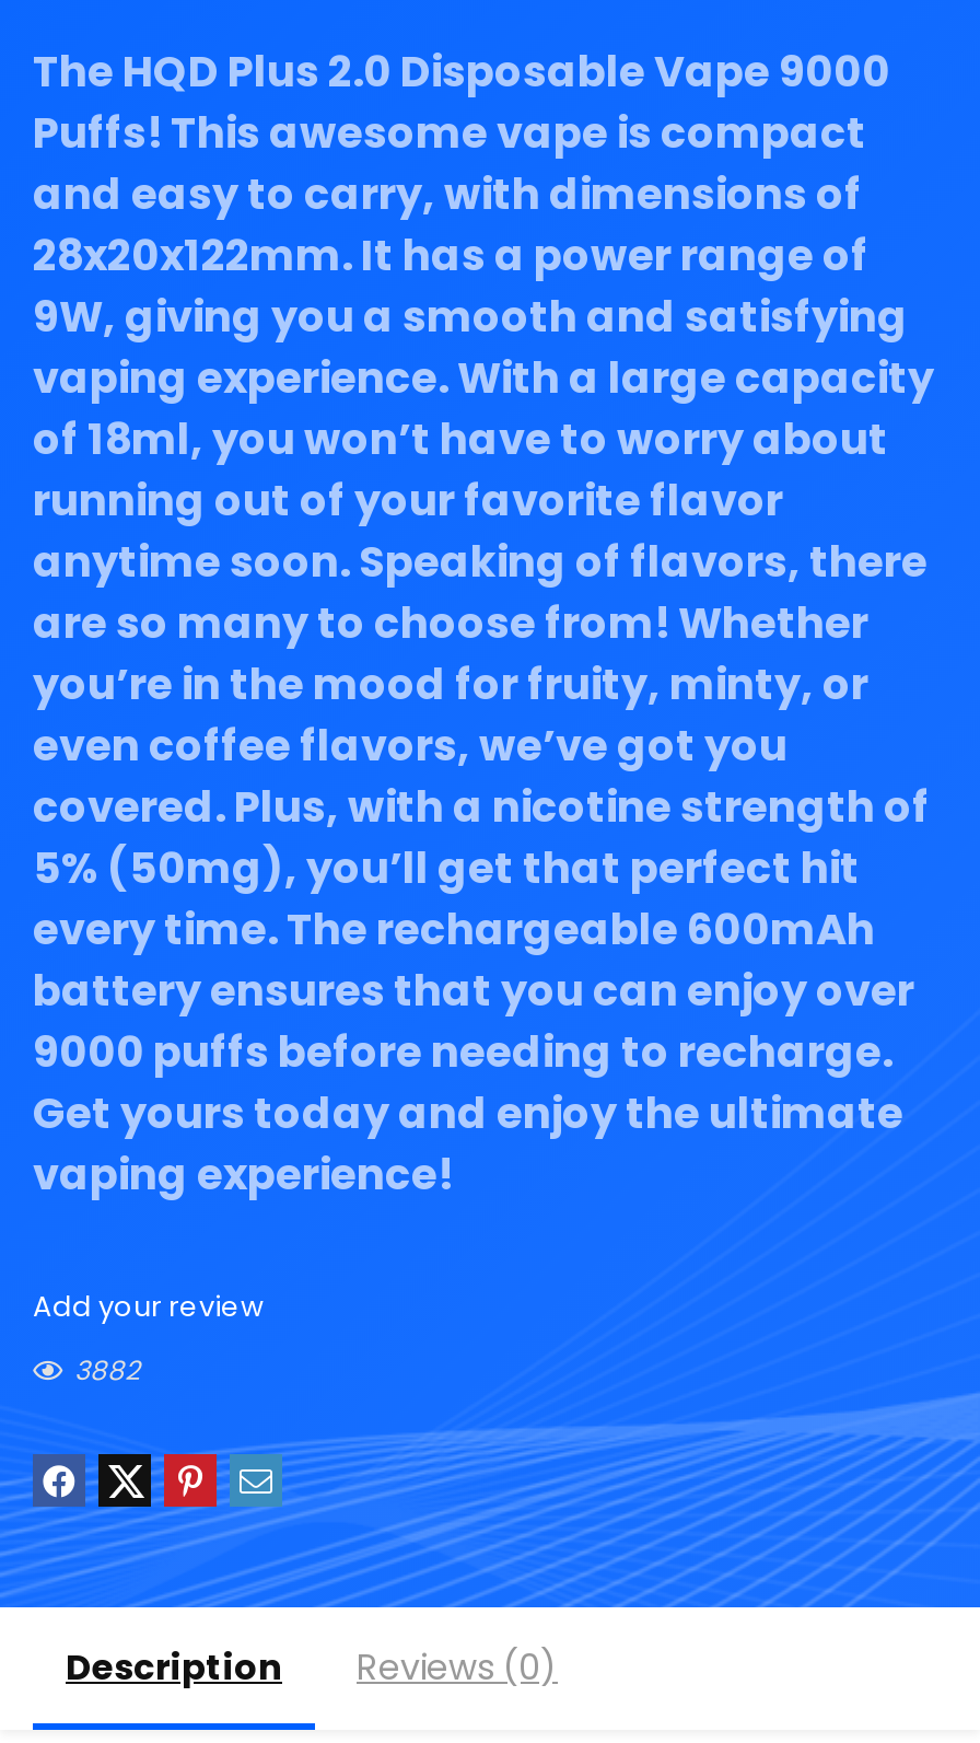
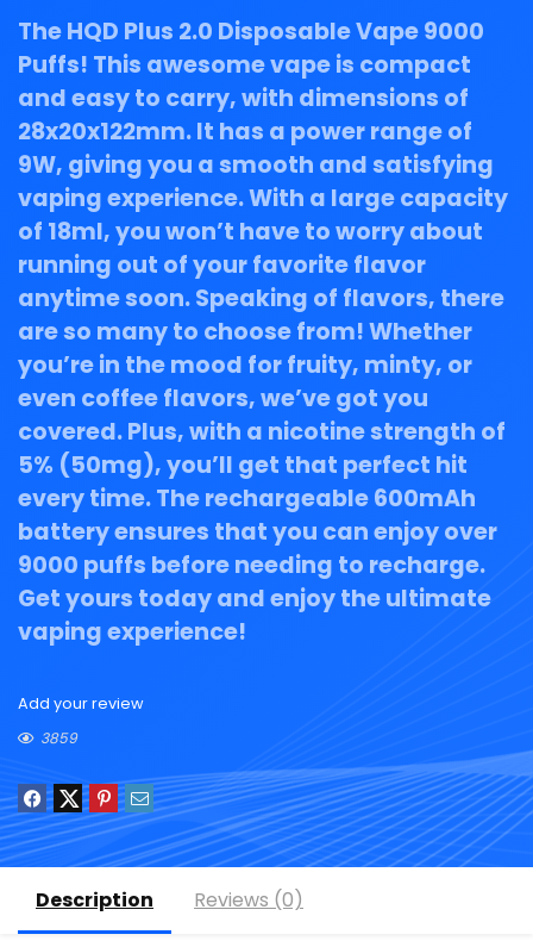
- 3882
+ 3859
